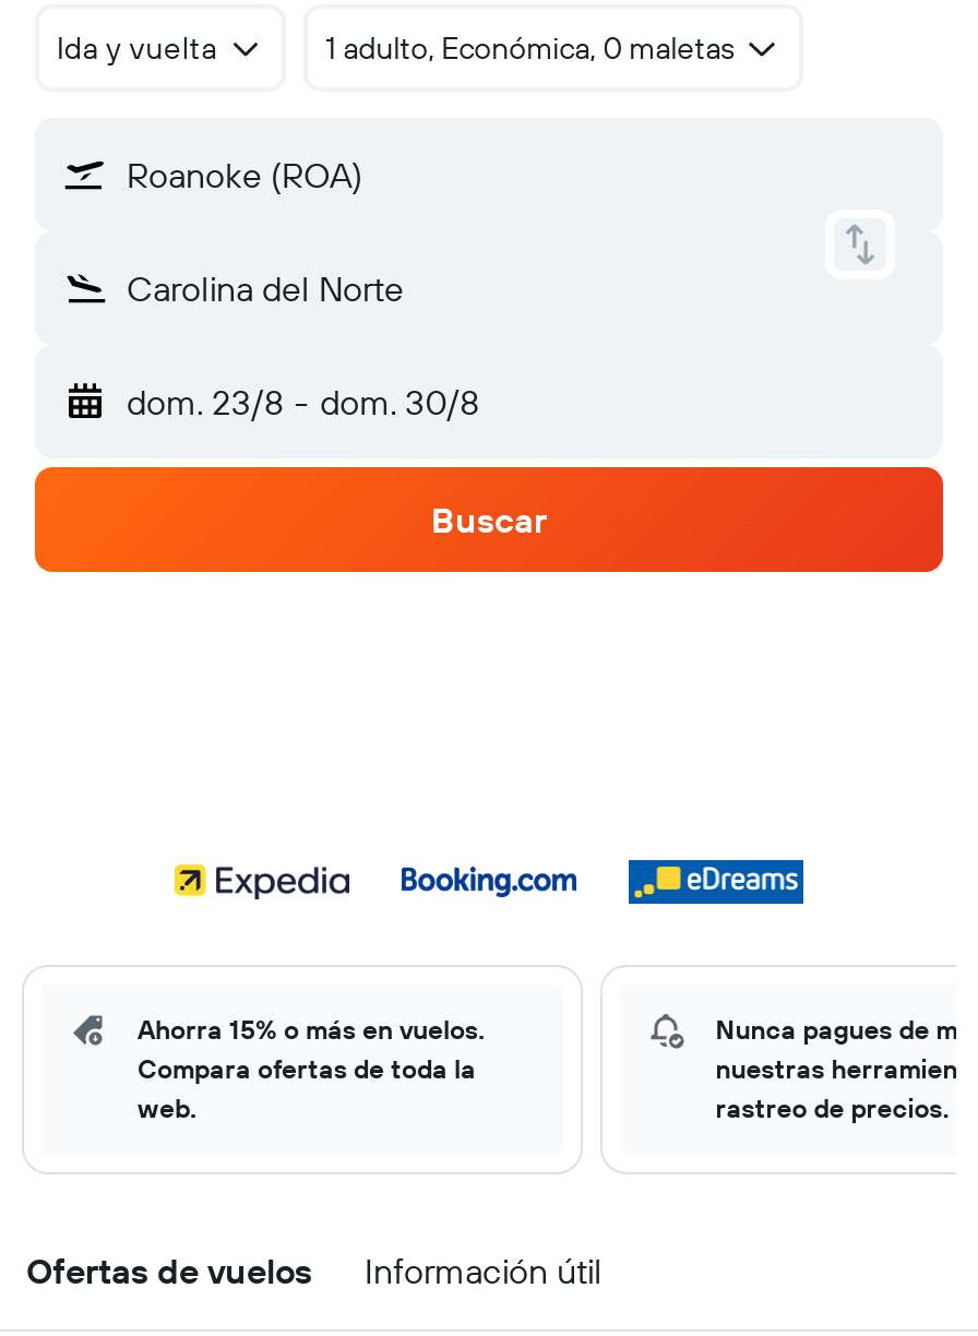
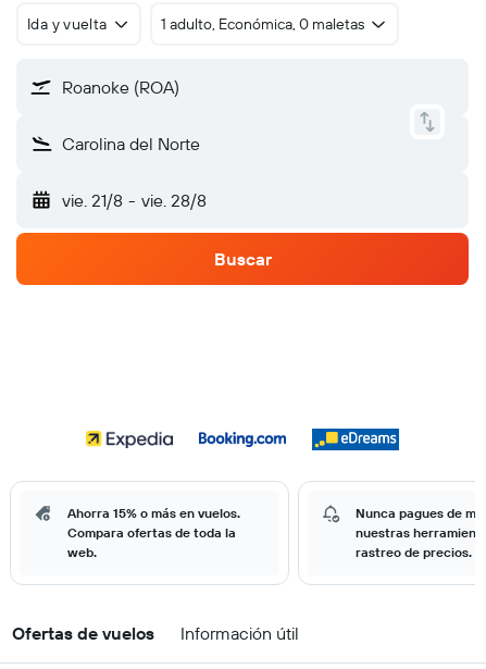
- dom. 23/8 - dom. 30/8
+ vie. 21/8 - vie. 28/8
